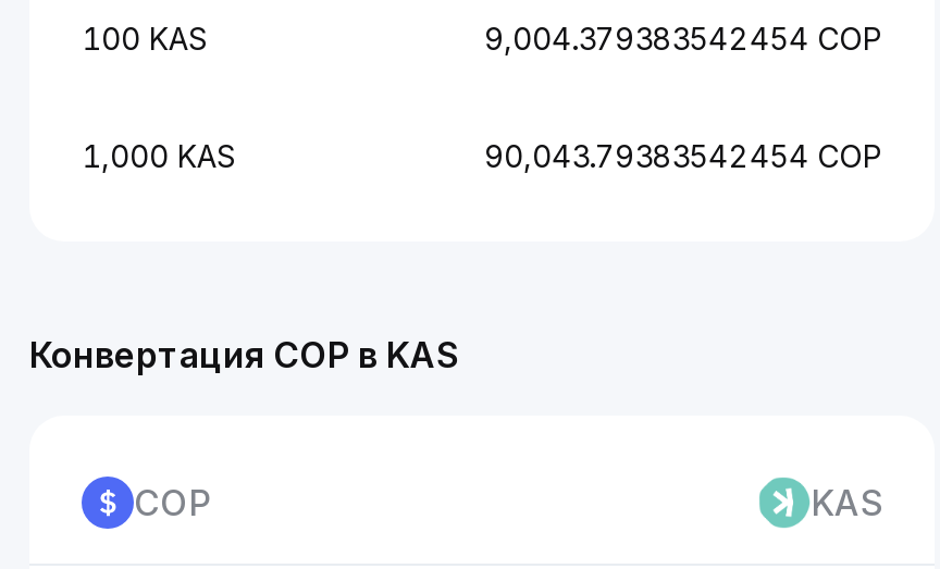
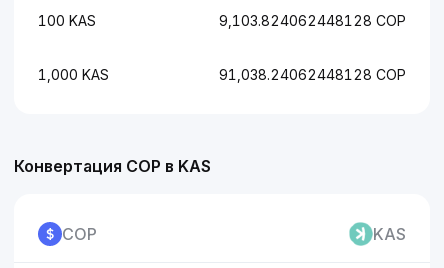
- 9,004.379383542454 COP
+ 9,103.824062448128 COP

- 90,043.79383542454 COP
+ 91,038.24062448128 COP
